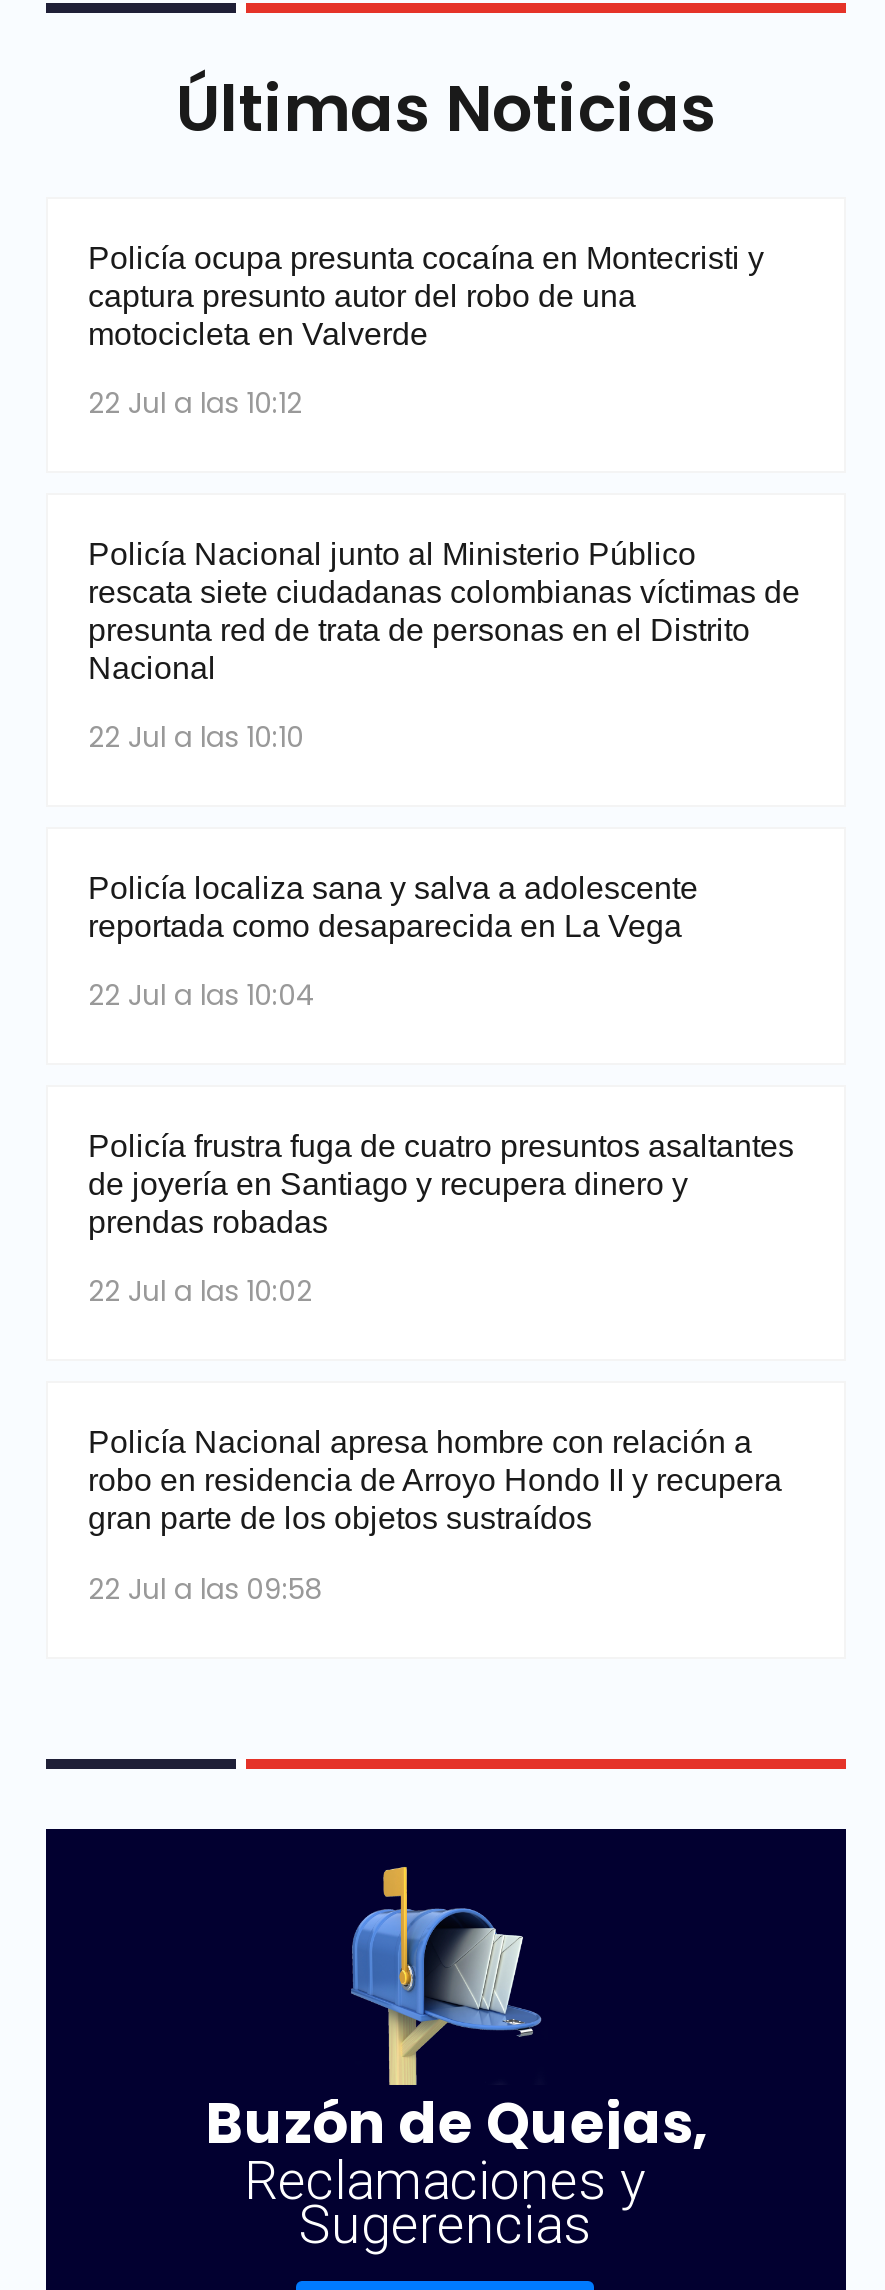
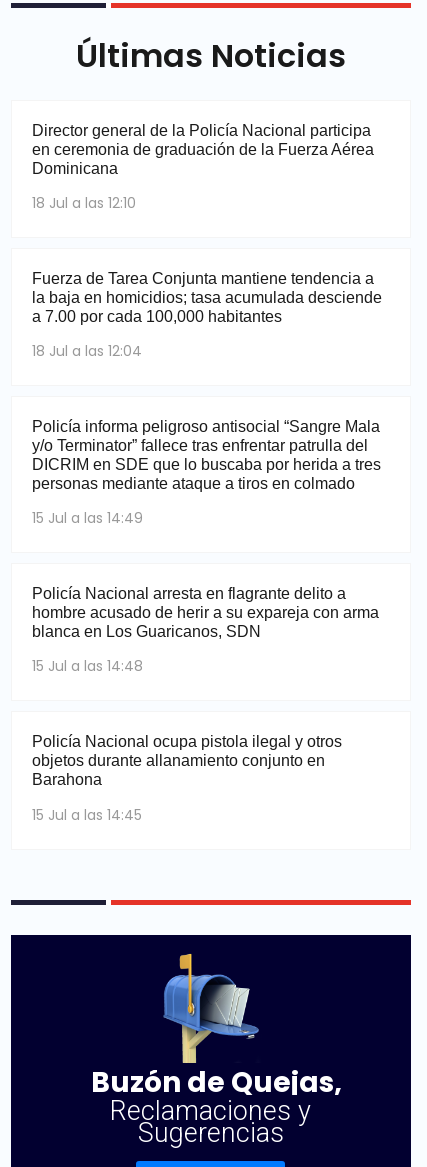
- Policía ocupa presunta cocaína en Montecristi y
- captura presunto autor del robo de una
- motocicleta en Valverde
+ Director general de la Policía Nacional participa
+ en ceremonia de graduación de la Fuerza Aérea
+ Dominicana

- 22 Jul a las 10:12
+ 18 Jul a las 12:10

- Policía Nacional junto al Ministerio Público
- rescata siete ciudadanas colombianas víctimas de
- presunta red de trata de personas en el Distrito
- Nacional
+ Fuerza de Tarea Conjunta mantiene tendencia a
+ la baja en homicidios; tasa acumulada desciende
+ a 7.00 por cada 100,000 habitantes

- 22 Jul a las 10:10
+ 18 Jul a las 12:04

- Policía localiza sana y salva a adolescente
- reportada como desaparecida en La Vega
+ Policía informa peligroso antisocial “Sangre Mala
+ y/o Terminator” fallece tras enfrentar patrulla del
+ DICRIM en SDE que lo buscaba por herida a tres
+ personas mediante ataque a tiros en colmado

- 22 Jul a las 10:04
+ 15 Jul a las 14:49

- Policía frustra fuga de cuatro presuntos asaltantes
- de joyería en Santiago y recupera dinero y
- prendas robadas
+ Policía Nacional arresta en flagrante delito a
+ hombre acusado de herir a su expareja con arma
+ blanca en Los Guaricanos, SDN

- 22 Jul a las 10:02
+ 15 Jul a las 14:48

- Policía Nacional apresa hombre con relación a
- robo en residencia de Arroyo Hondo II y recupera
- gran parte de los objetos sustraídos
+ Policía Nacional ocupa pistola ilegal y otros
+ objetos durante allanamiento conjunto en
+ Barahona

- 22 Jul a las 09:58
+ 15 Jul a las 14:45
